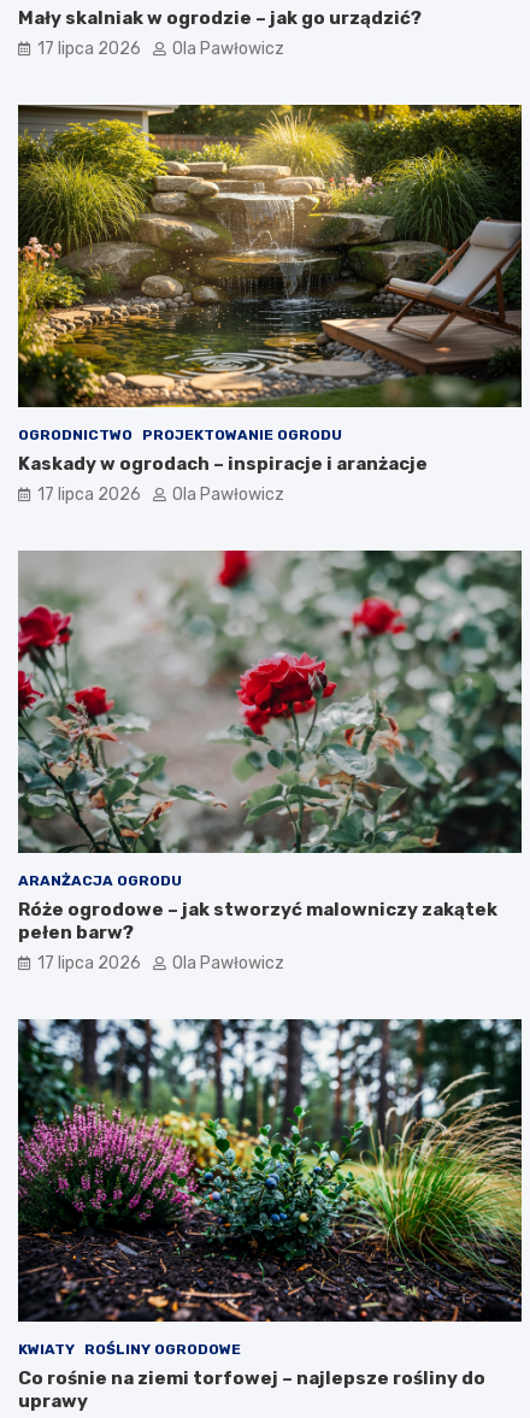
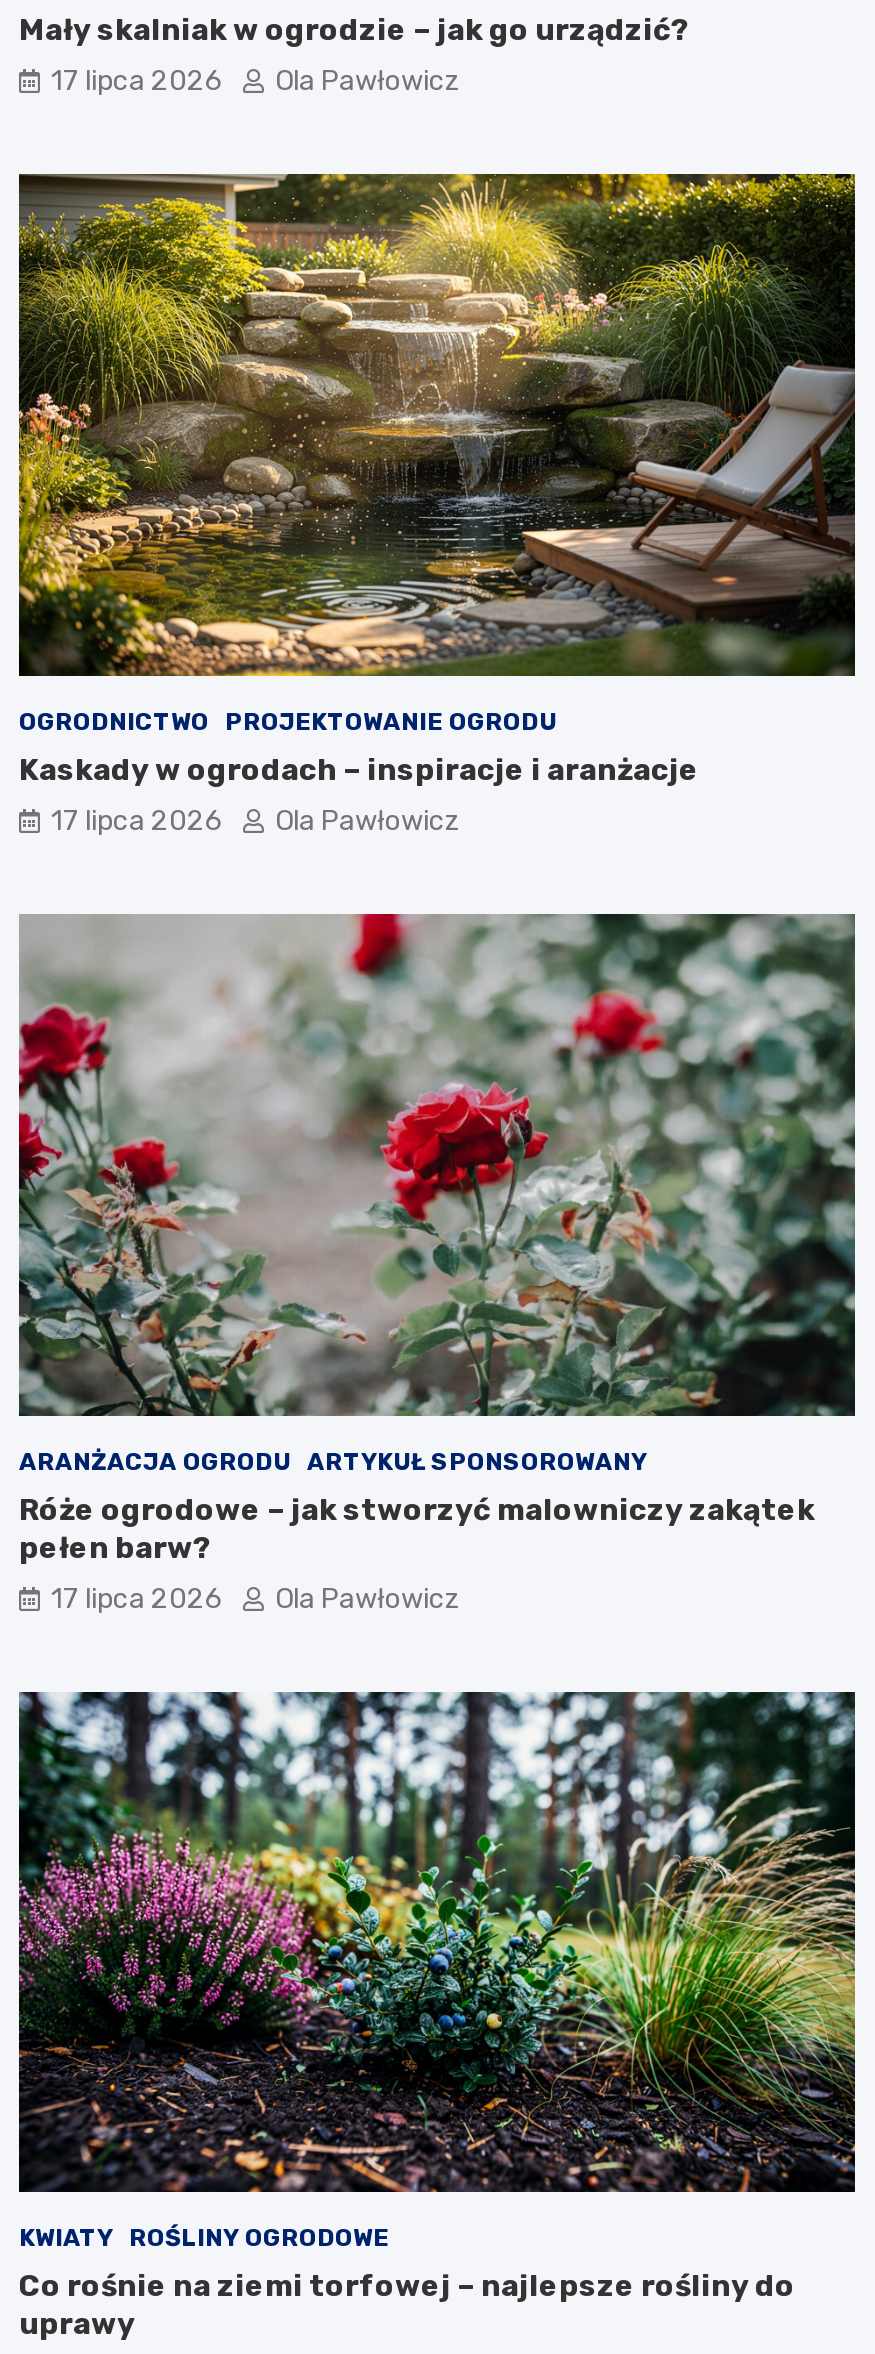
- ARANŻACJA OGRODU
+ ARANŻACJA OGRODU ARTYKUŁ SPONSOROWANY
